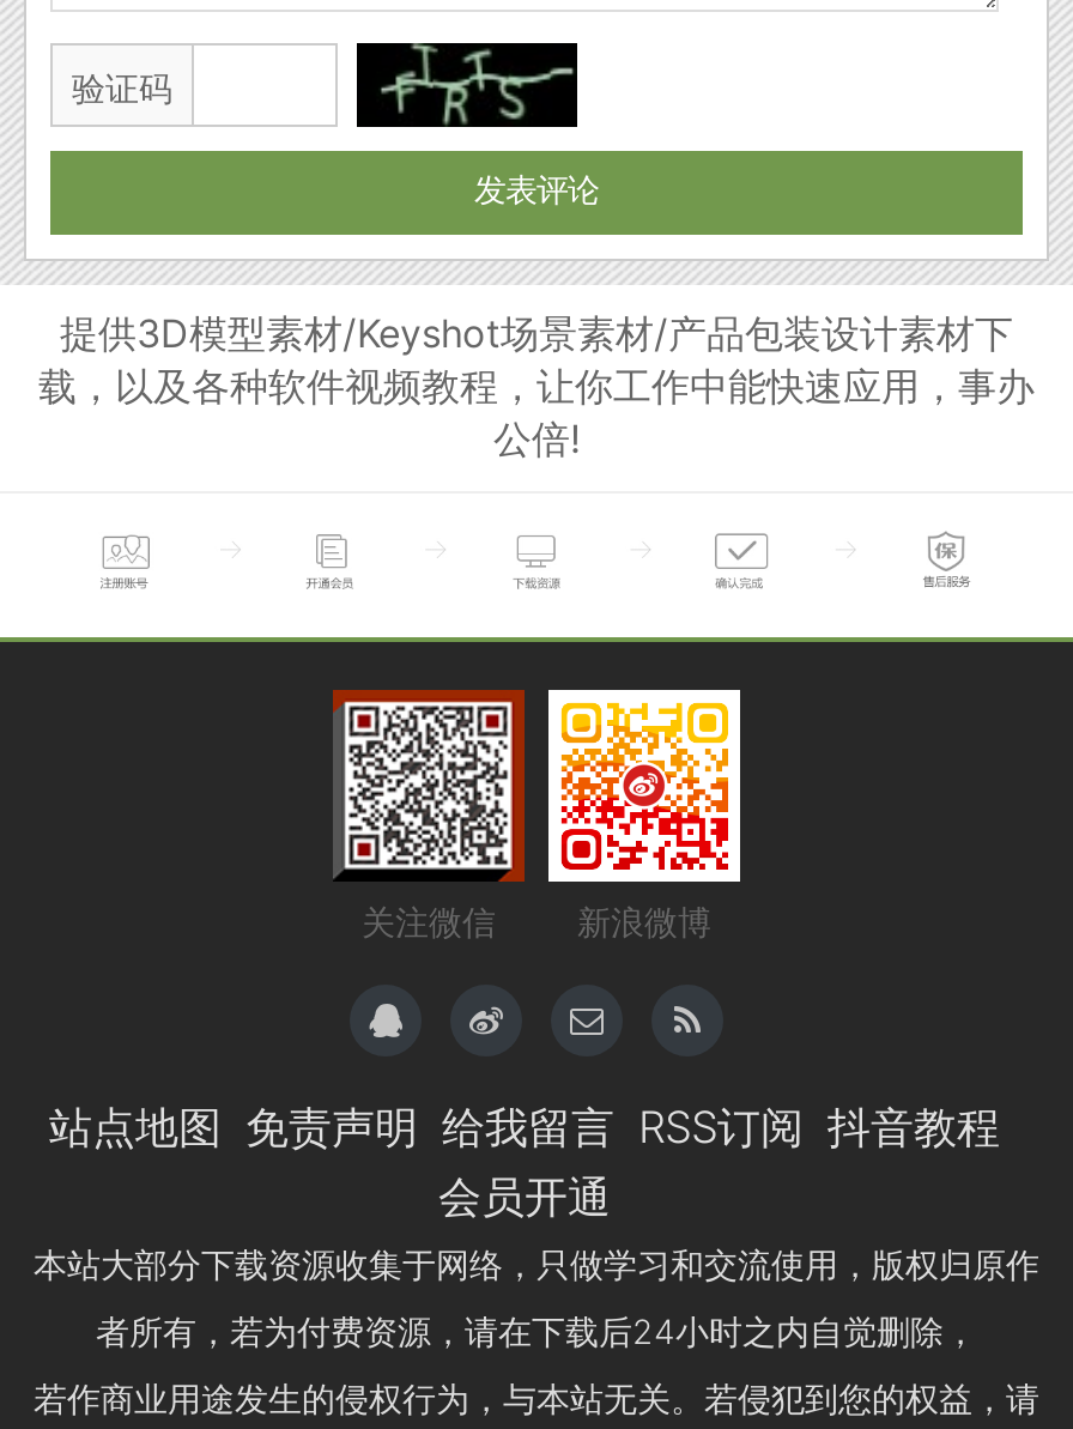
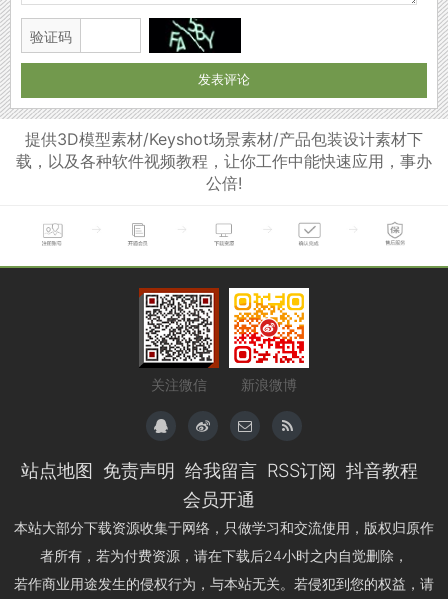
- [image]
+ [image]
